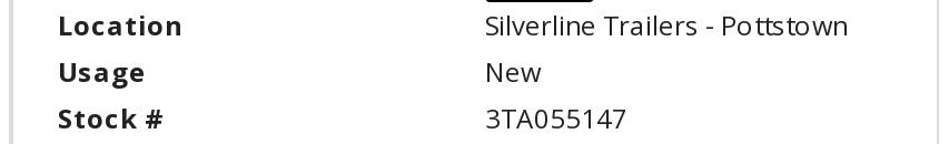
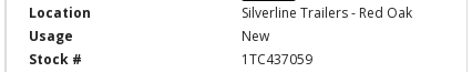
- Silverline Trailers - Pottstown
+ Silverline Trailers - Red Oak

- 3TA055147
+ 1TC437059
